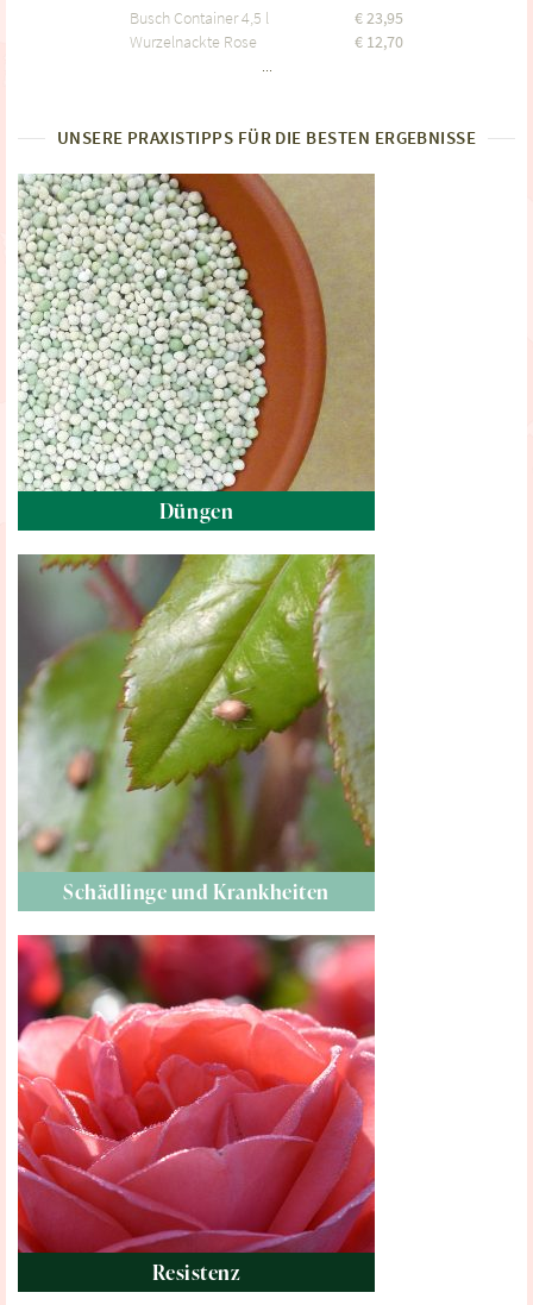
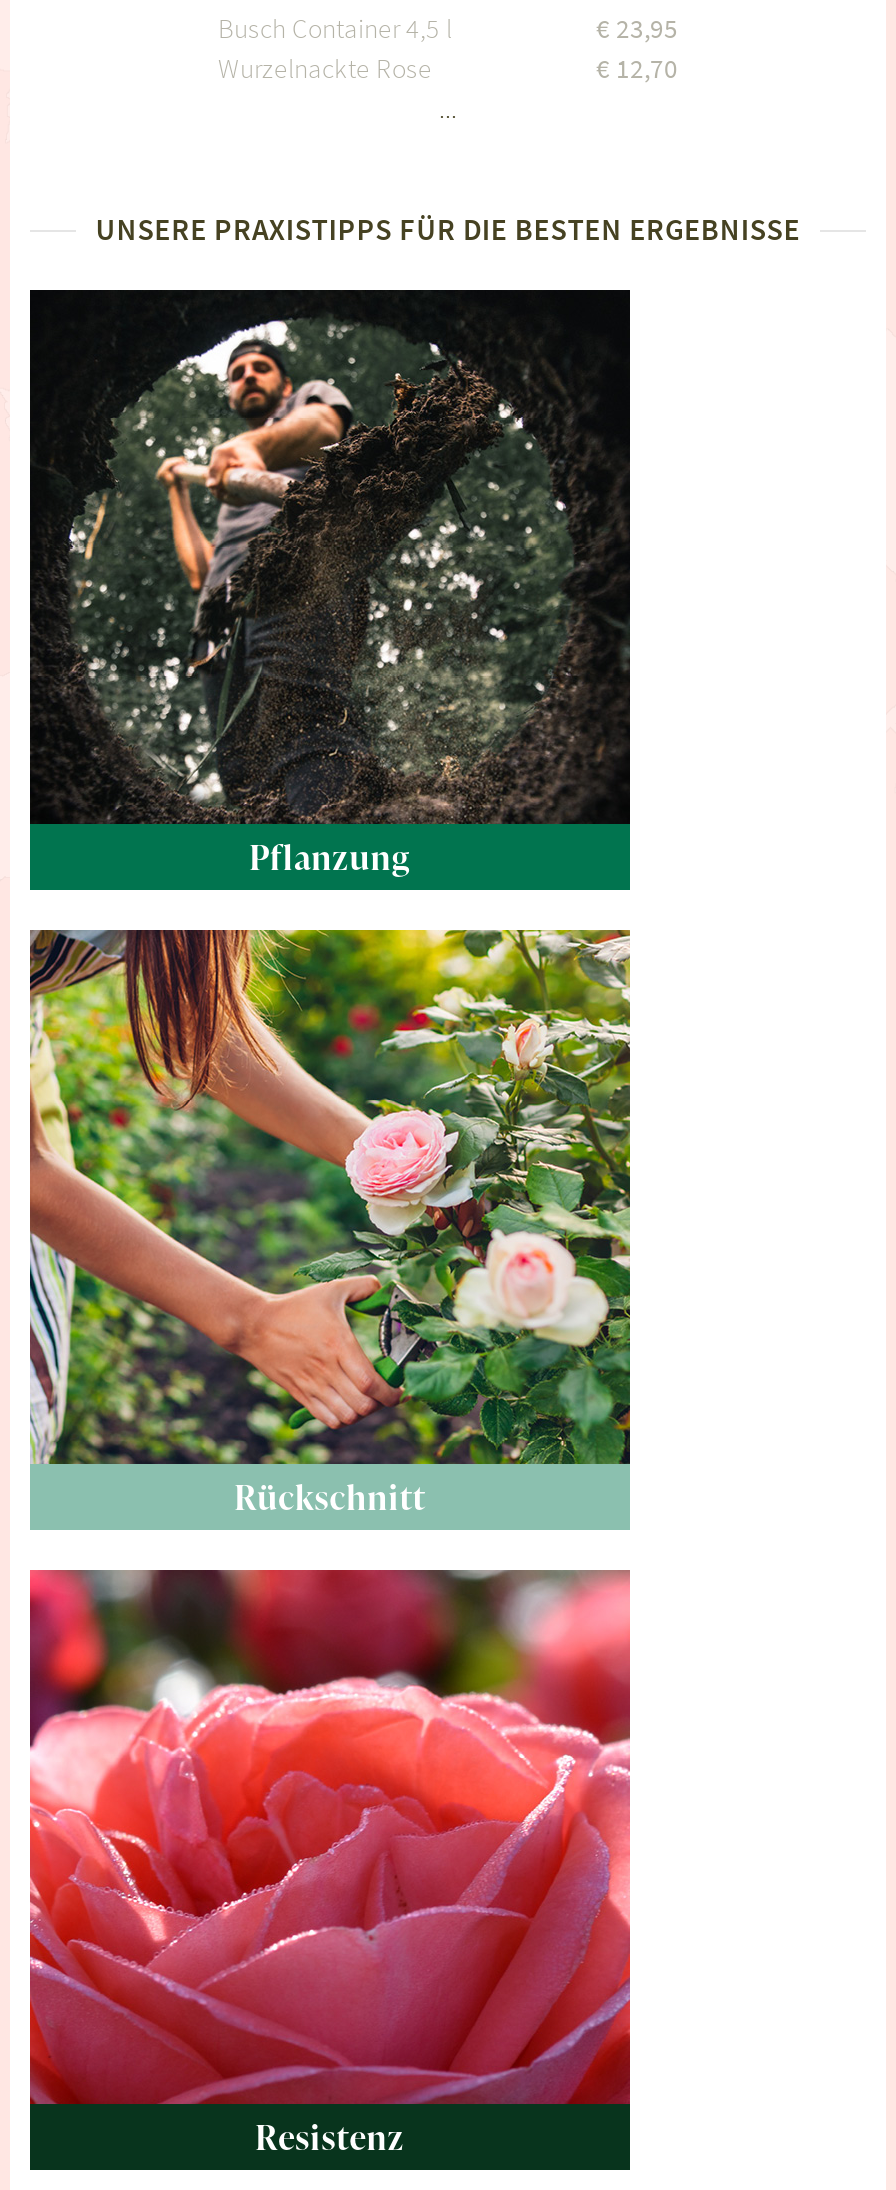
- [image]
- Düngen
+ [image]
+ Pflanzung

- [image]
- Schädlinge und Krankheiten
+ [image]
+ Rückschnitt
